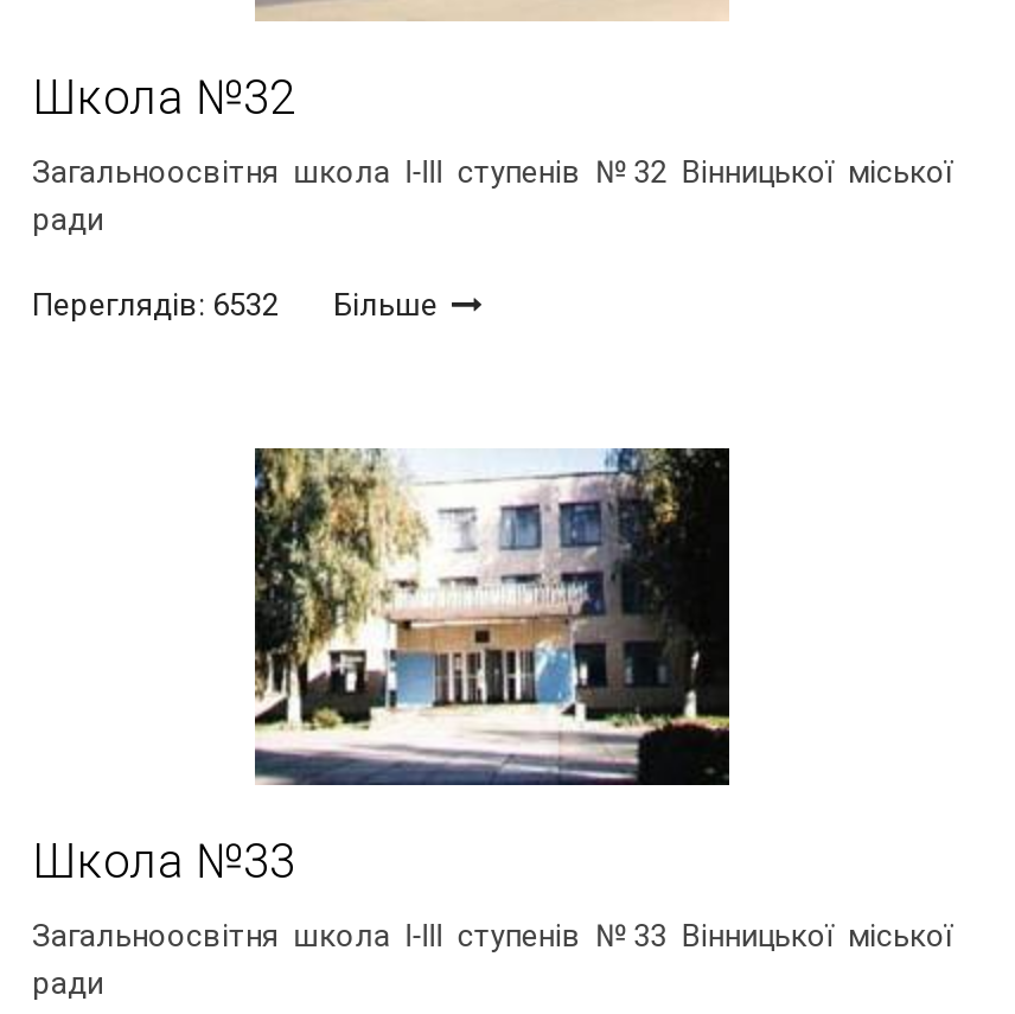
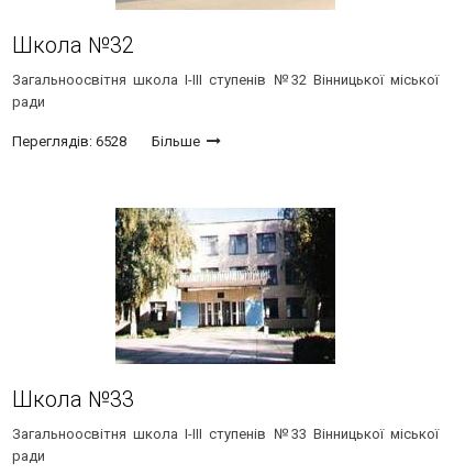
- Переглядів: 6532 Більше
+ Переглядів: 6528 Більше
